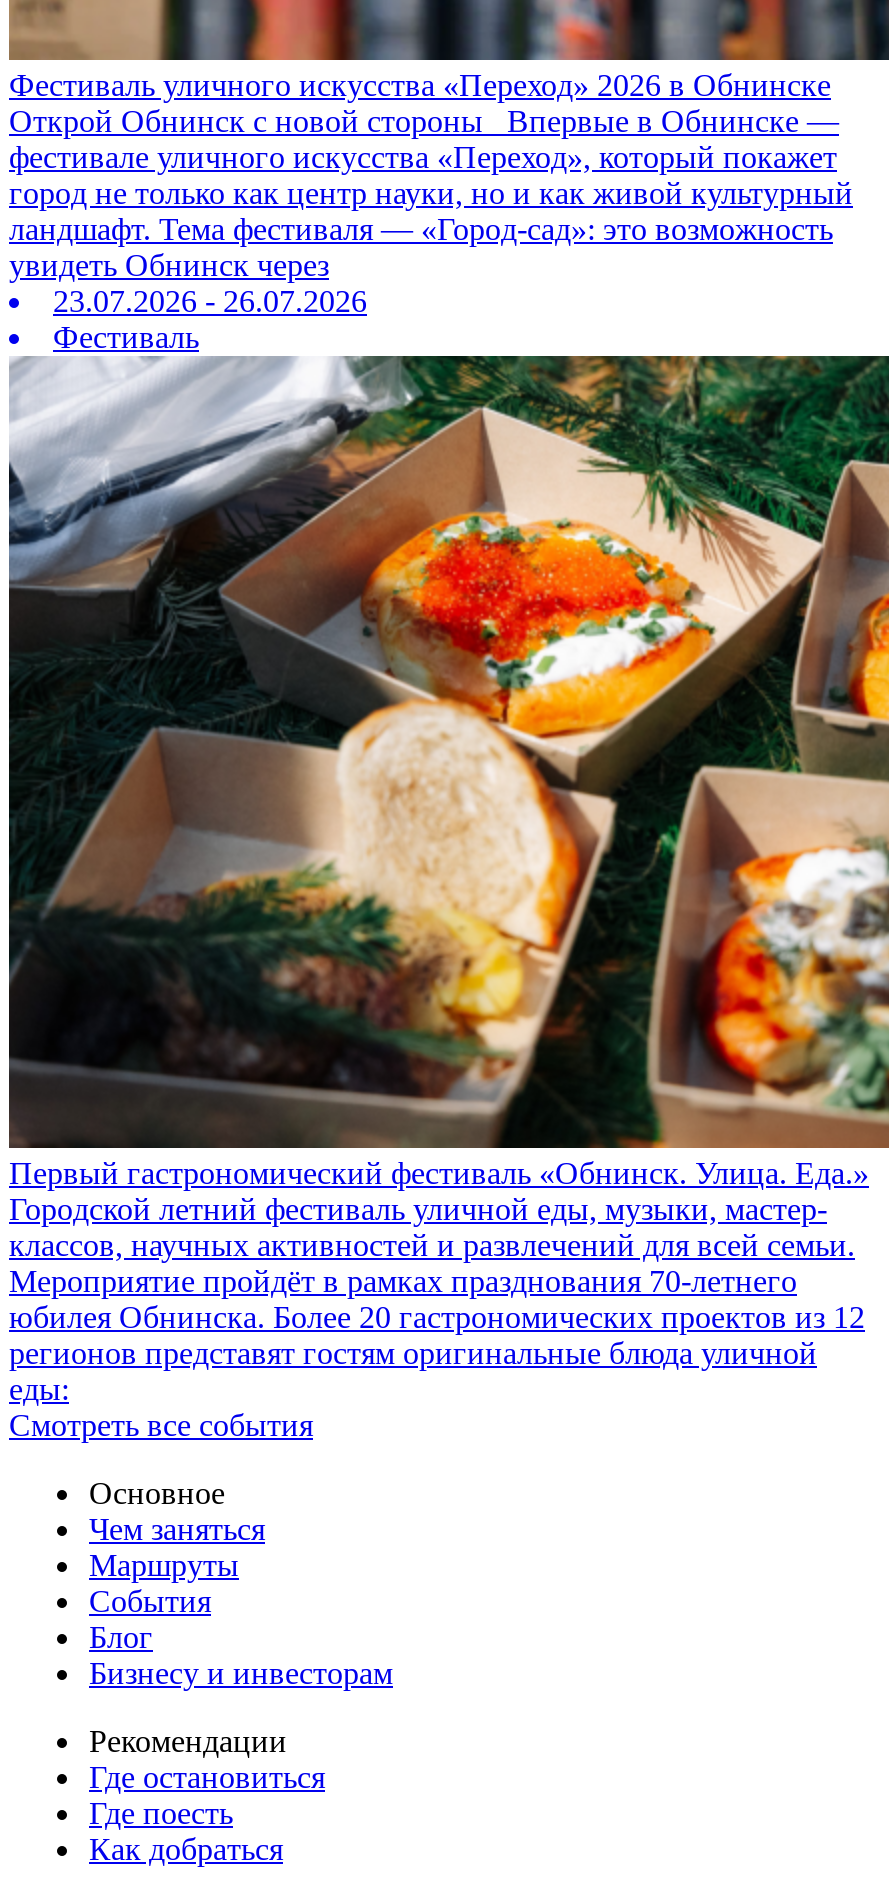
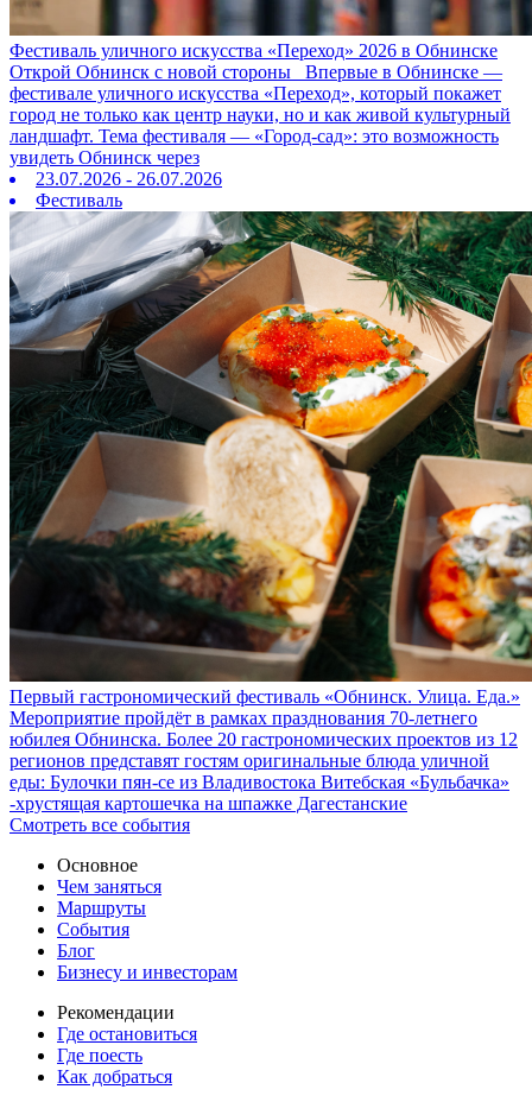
- Городской летний фестиваль уличной еды, музыки, мастер-
- классов, научных активностей и развлечений для всей семьи.

moved up: Мероприятие пройдёт в рамках празднования 70-летнего | юбилея Обнинска. Более 20 гастрономических проектов из 12 | регионов представят гостям оригинальные блюда уличной

- еды:
+ еды: Булочки пян-се из Владивостока Витебская «Бульбачка»
+ -хрустящая картошечка на шпажке Дагестанские
